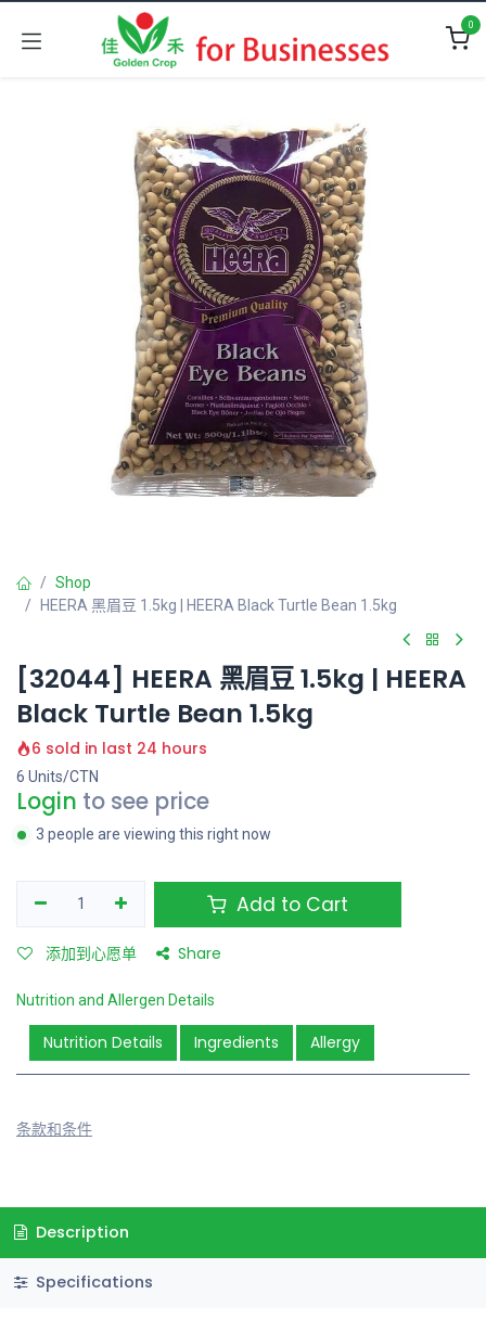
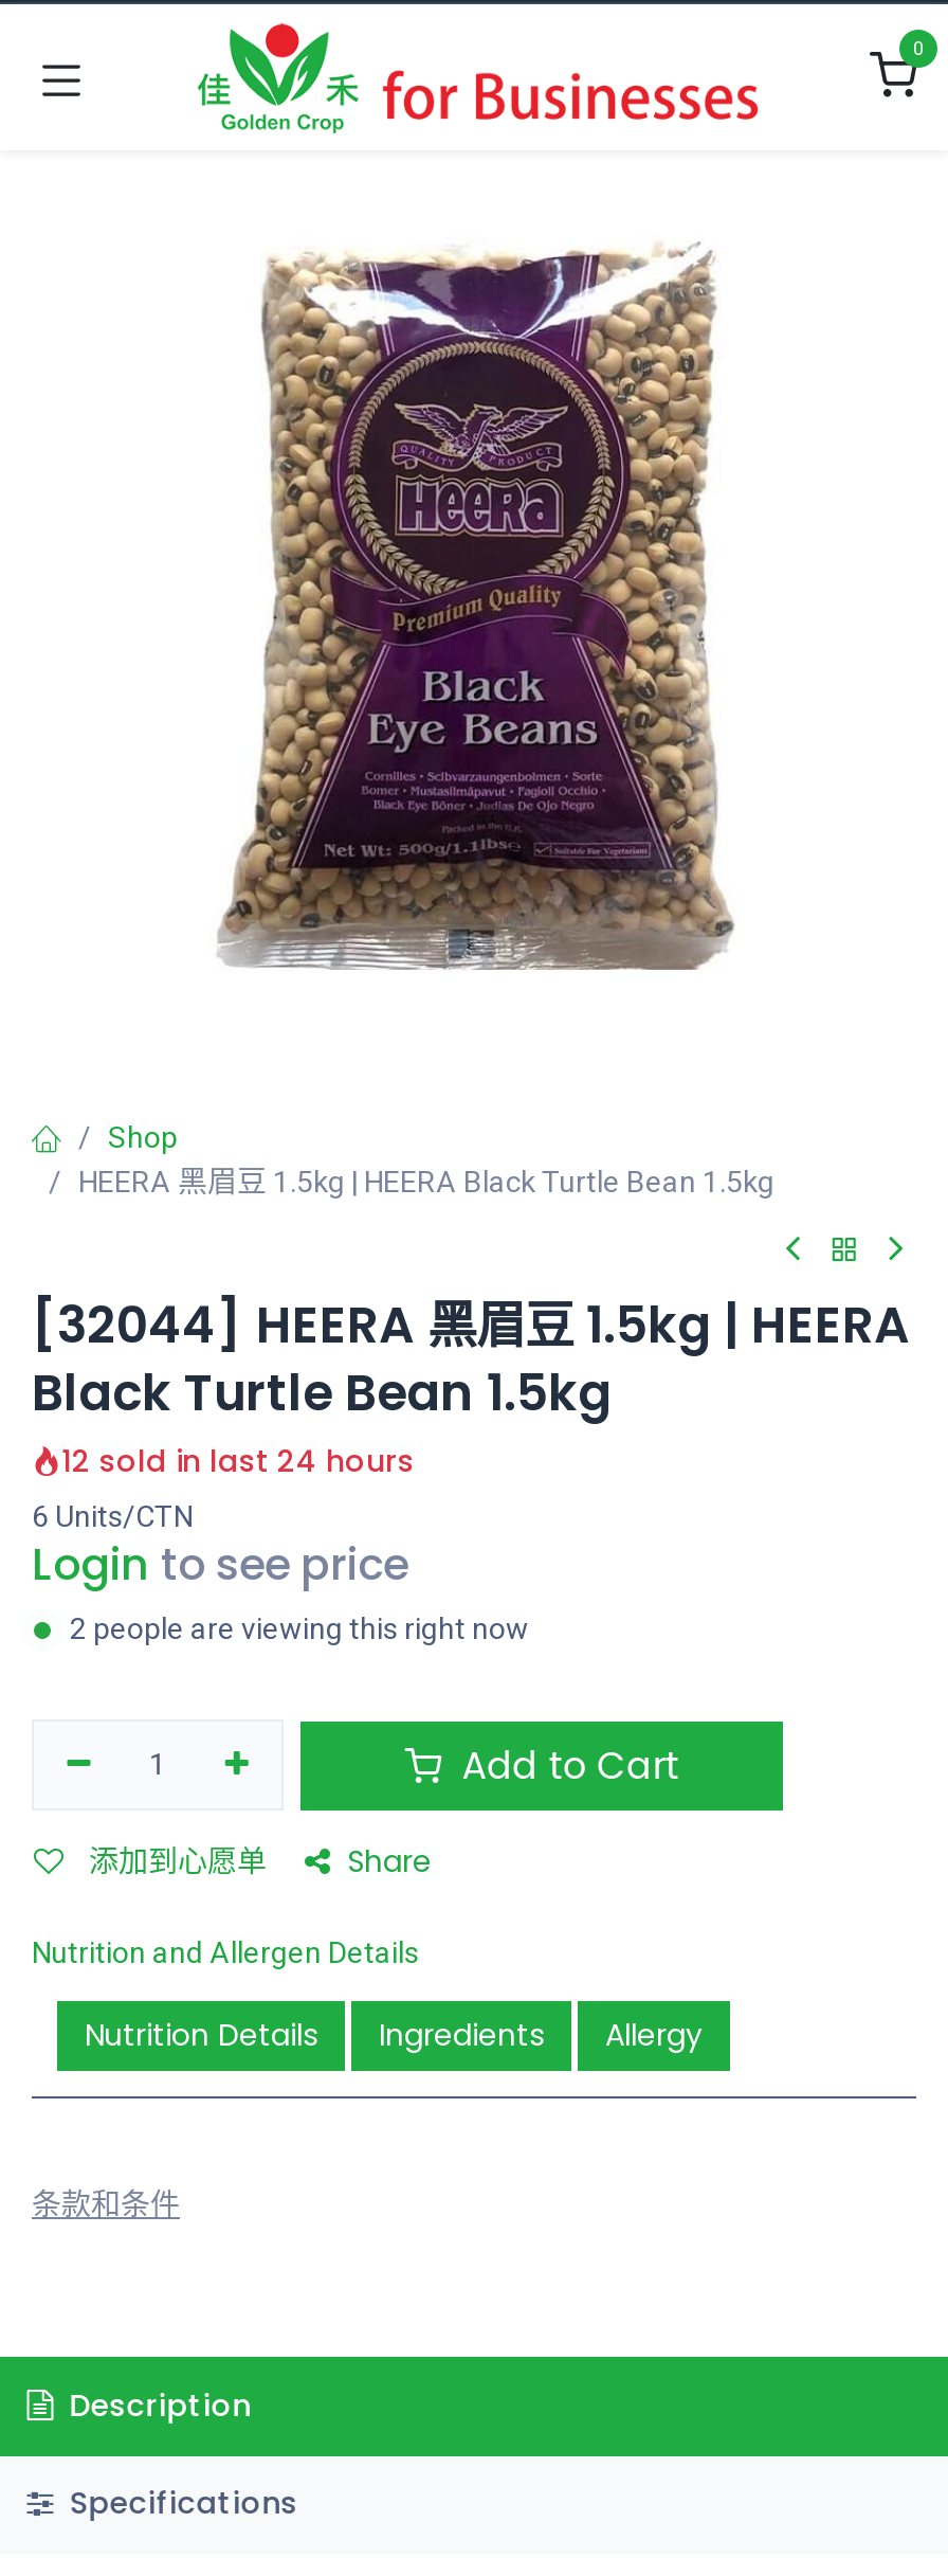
- 6 sold in last 24 hours
+ 12 sold in last 24 hours

- 3 people are viewing this right now
+ 2 people are viewing this right now
